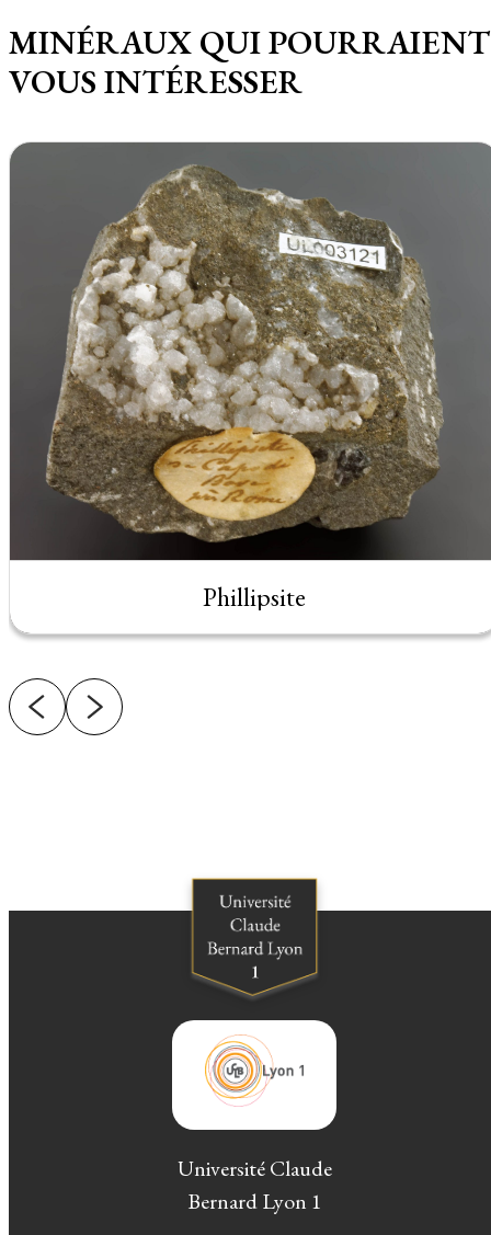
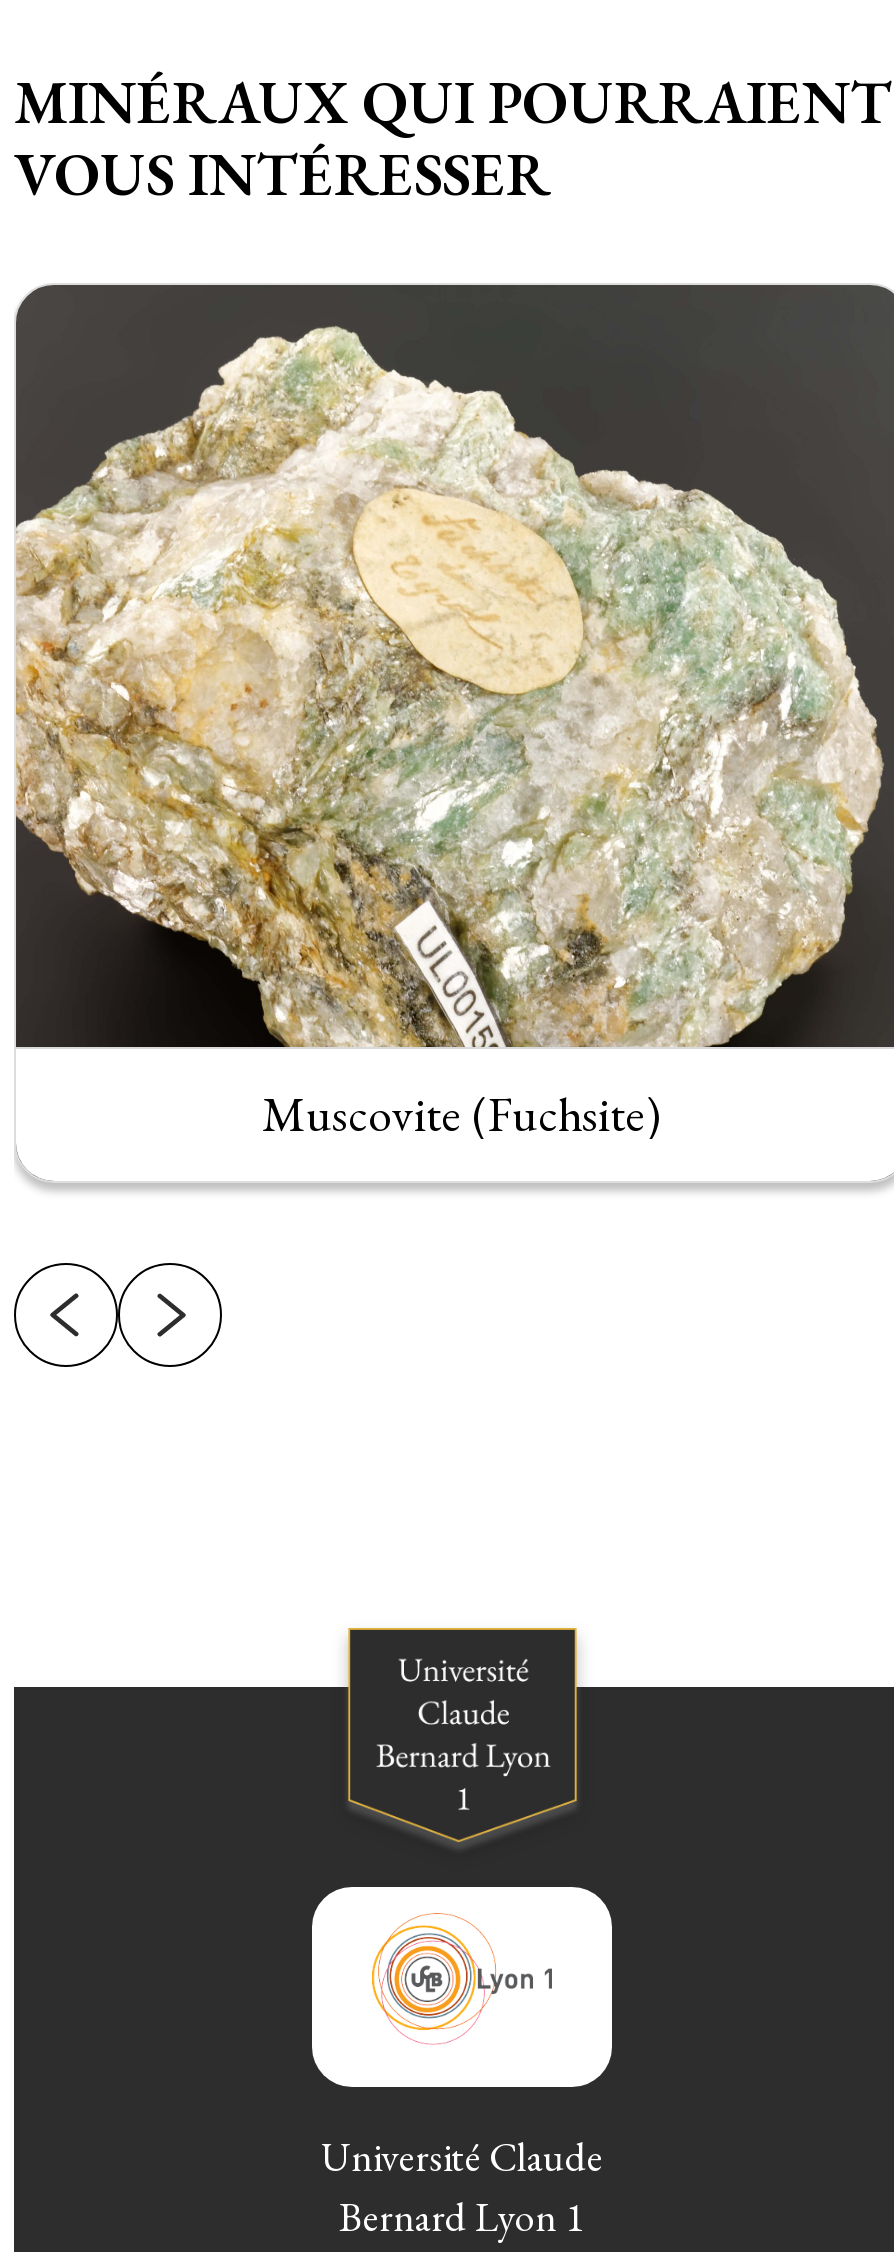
- [image]
- Phillipsite
+ [image]
+ Muscovite (Fuchsite)
